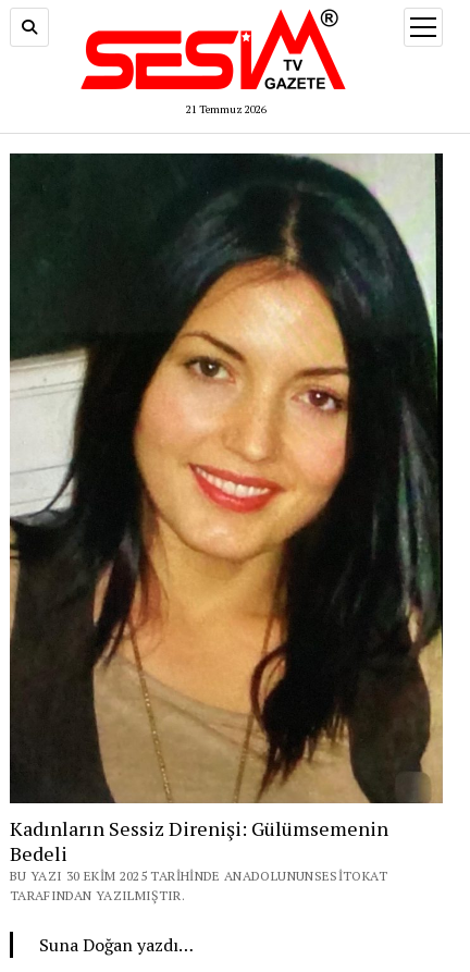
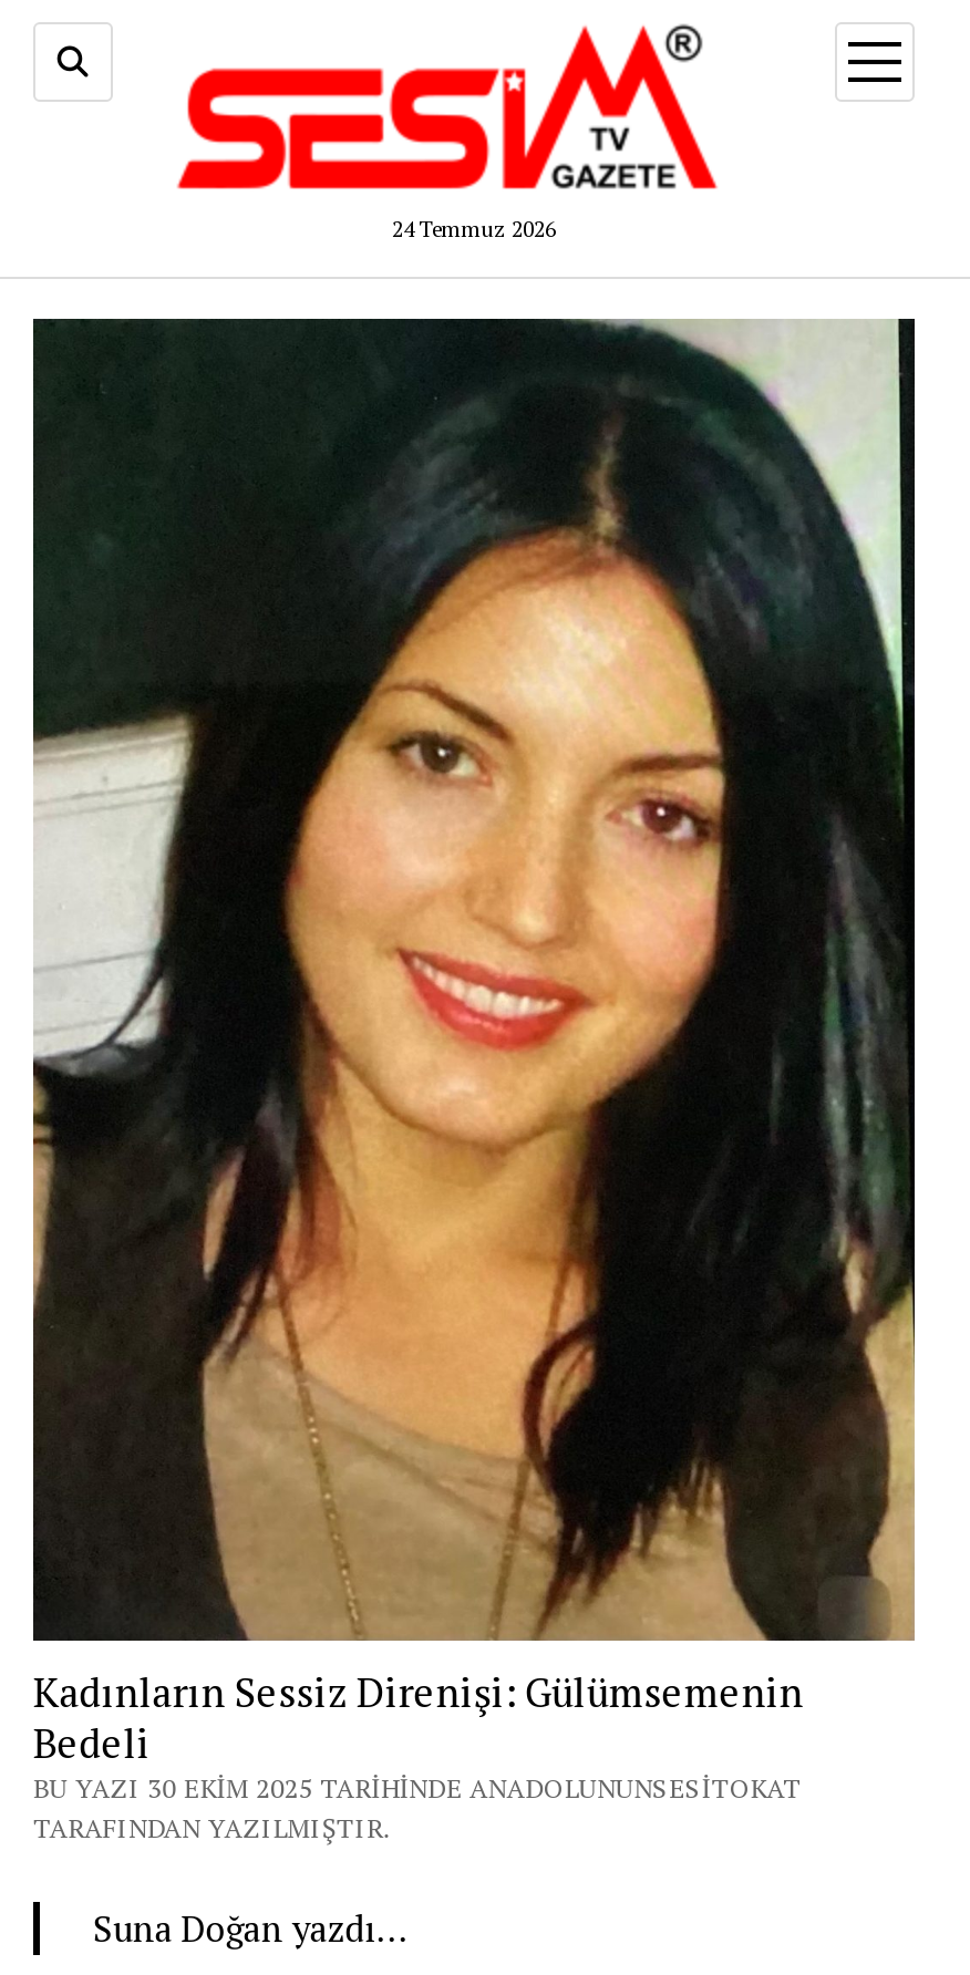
- 21 Temmuz 2026
+ 24 Temmuz 2026
